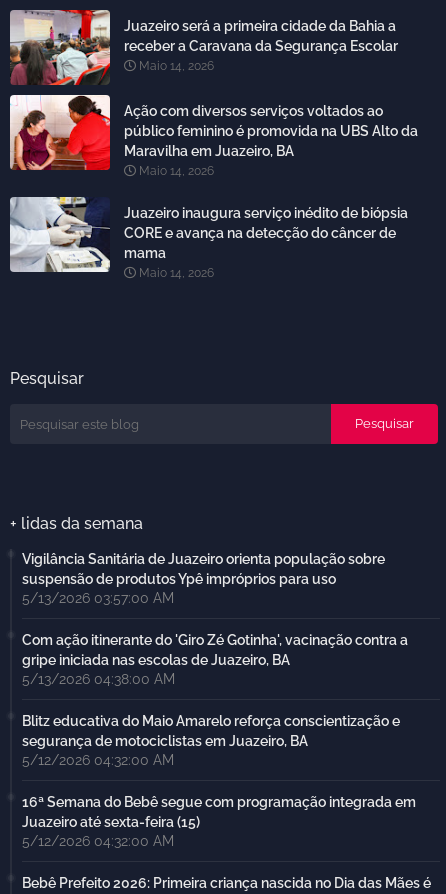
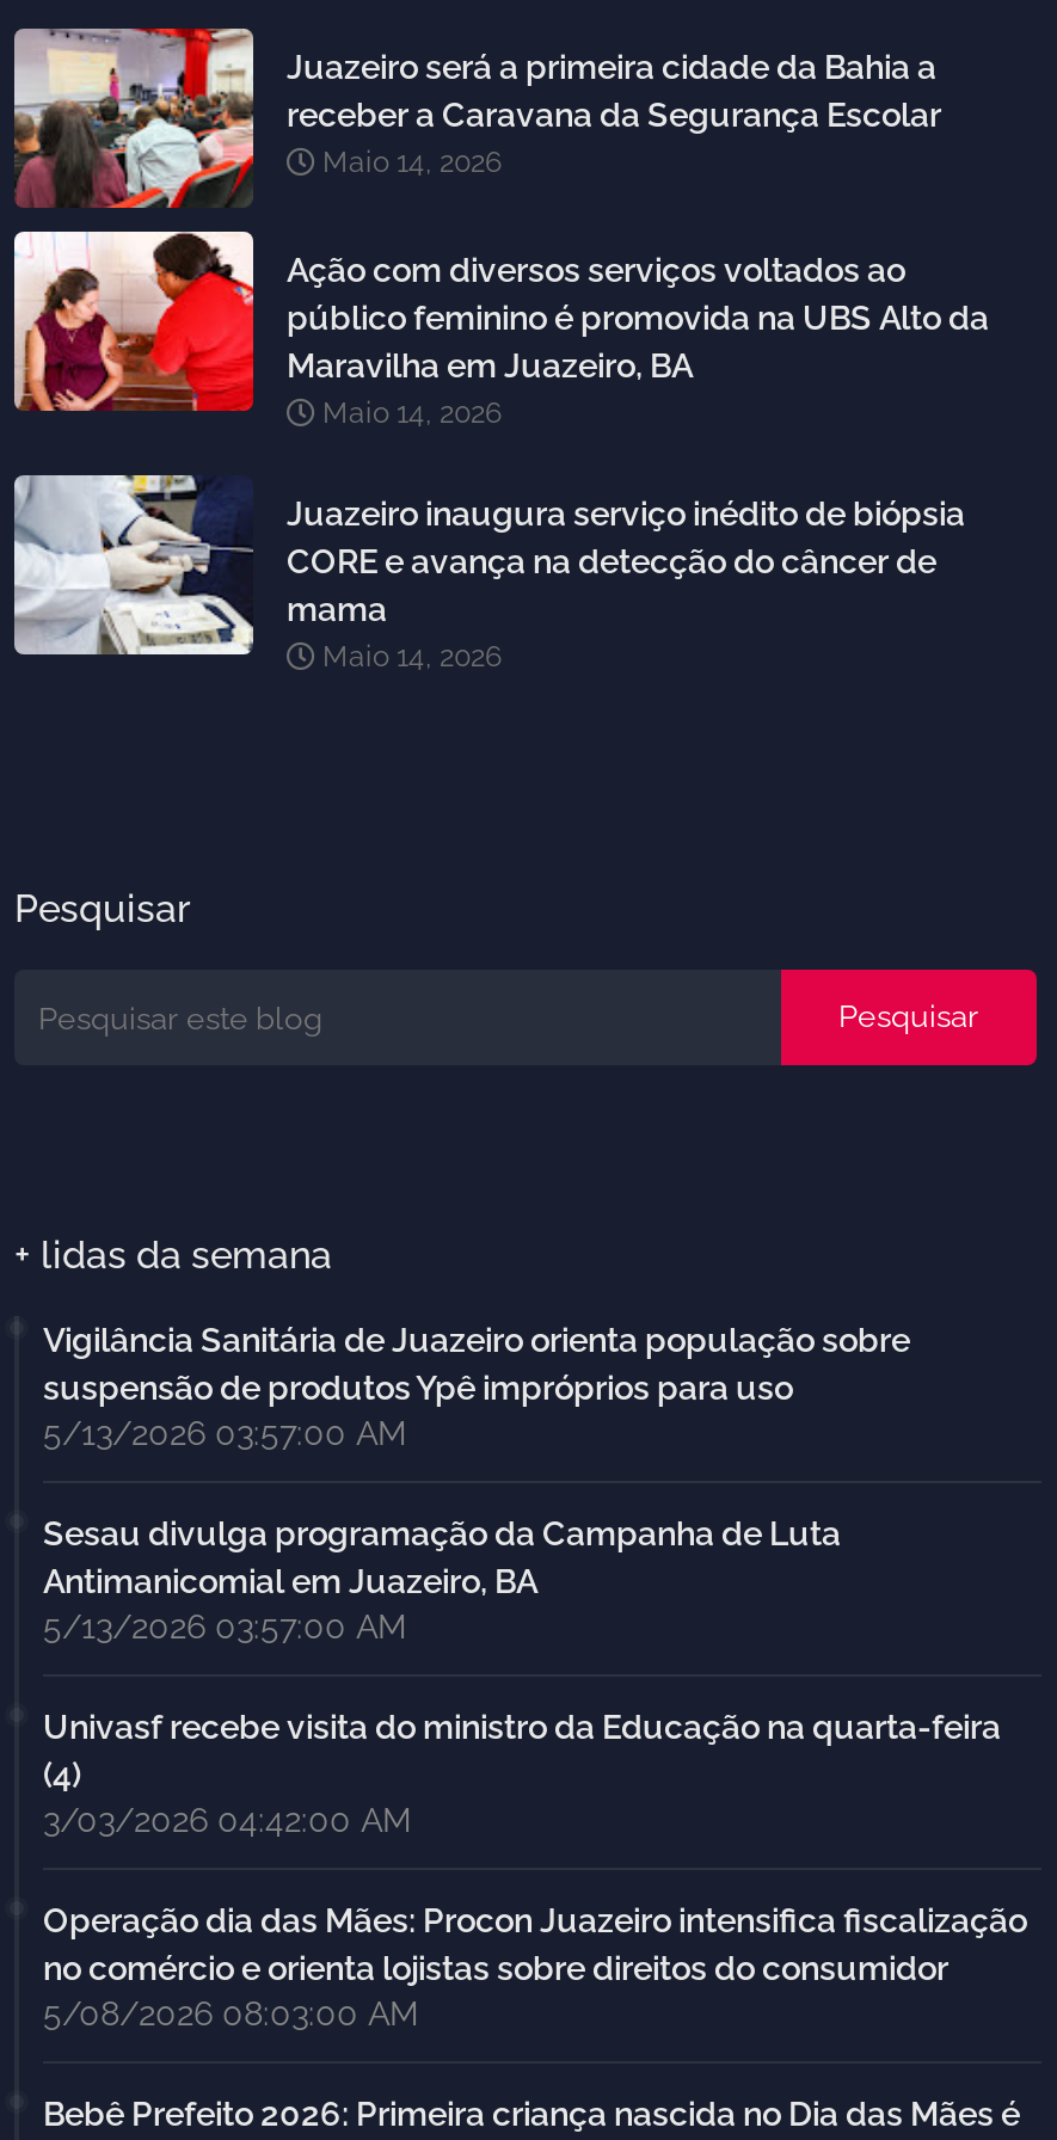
- Com ação itinerante do 'Giro Zé Gotinha', vacinação contra a
- gripe iniciada nas escolas de Juazeiro, BA
- 5/13/2026 04:38:00 AM
+ Sesau divulga programação da Campanha de Luta
+ Antimanicomial em Juazeiro, BA
+ 5/13/2026 03:57:00 AM

- Blitz educativa do Maio Amarelo reforça conscientização e
- segurança de motociclistas em Juazeiro, BA
- 5/12/2026 04:32:00 AM
+ Univasf recebe visita do ministro da Educação na quarta-feira
+ (4)
+ 3/03/2026 04:42:00 AM

- 16ª Semana do Bebê segue com programação integrada em
- Juazeiro até sexta-feira (15)
- 5/12/2026 04:32:00 AM
+ Operação dia das Mães: Procon Juazeiro intensifica fiscalização
+ no comércio e orienta lojistas sobre direitos do consumidor
+ 5/08/2026 08:03:00 AM
